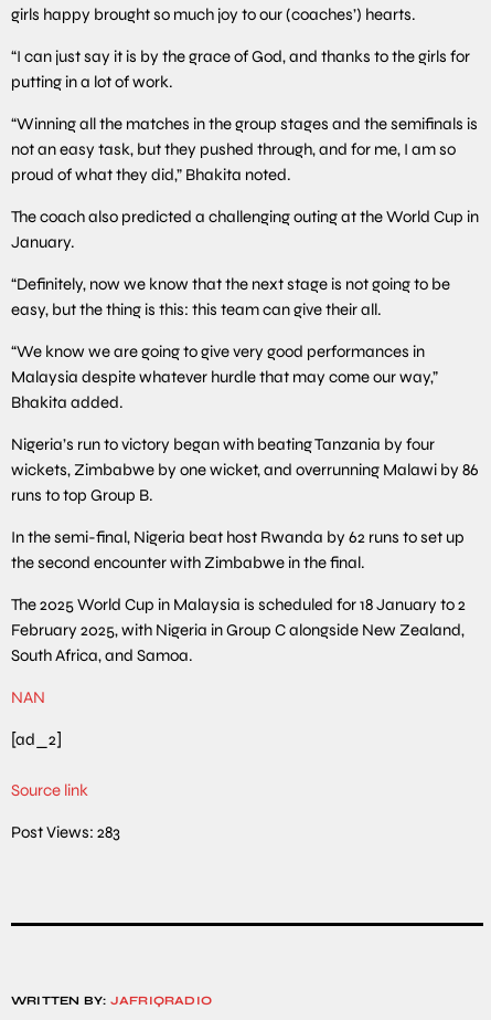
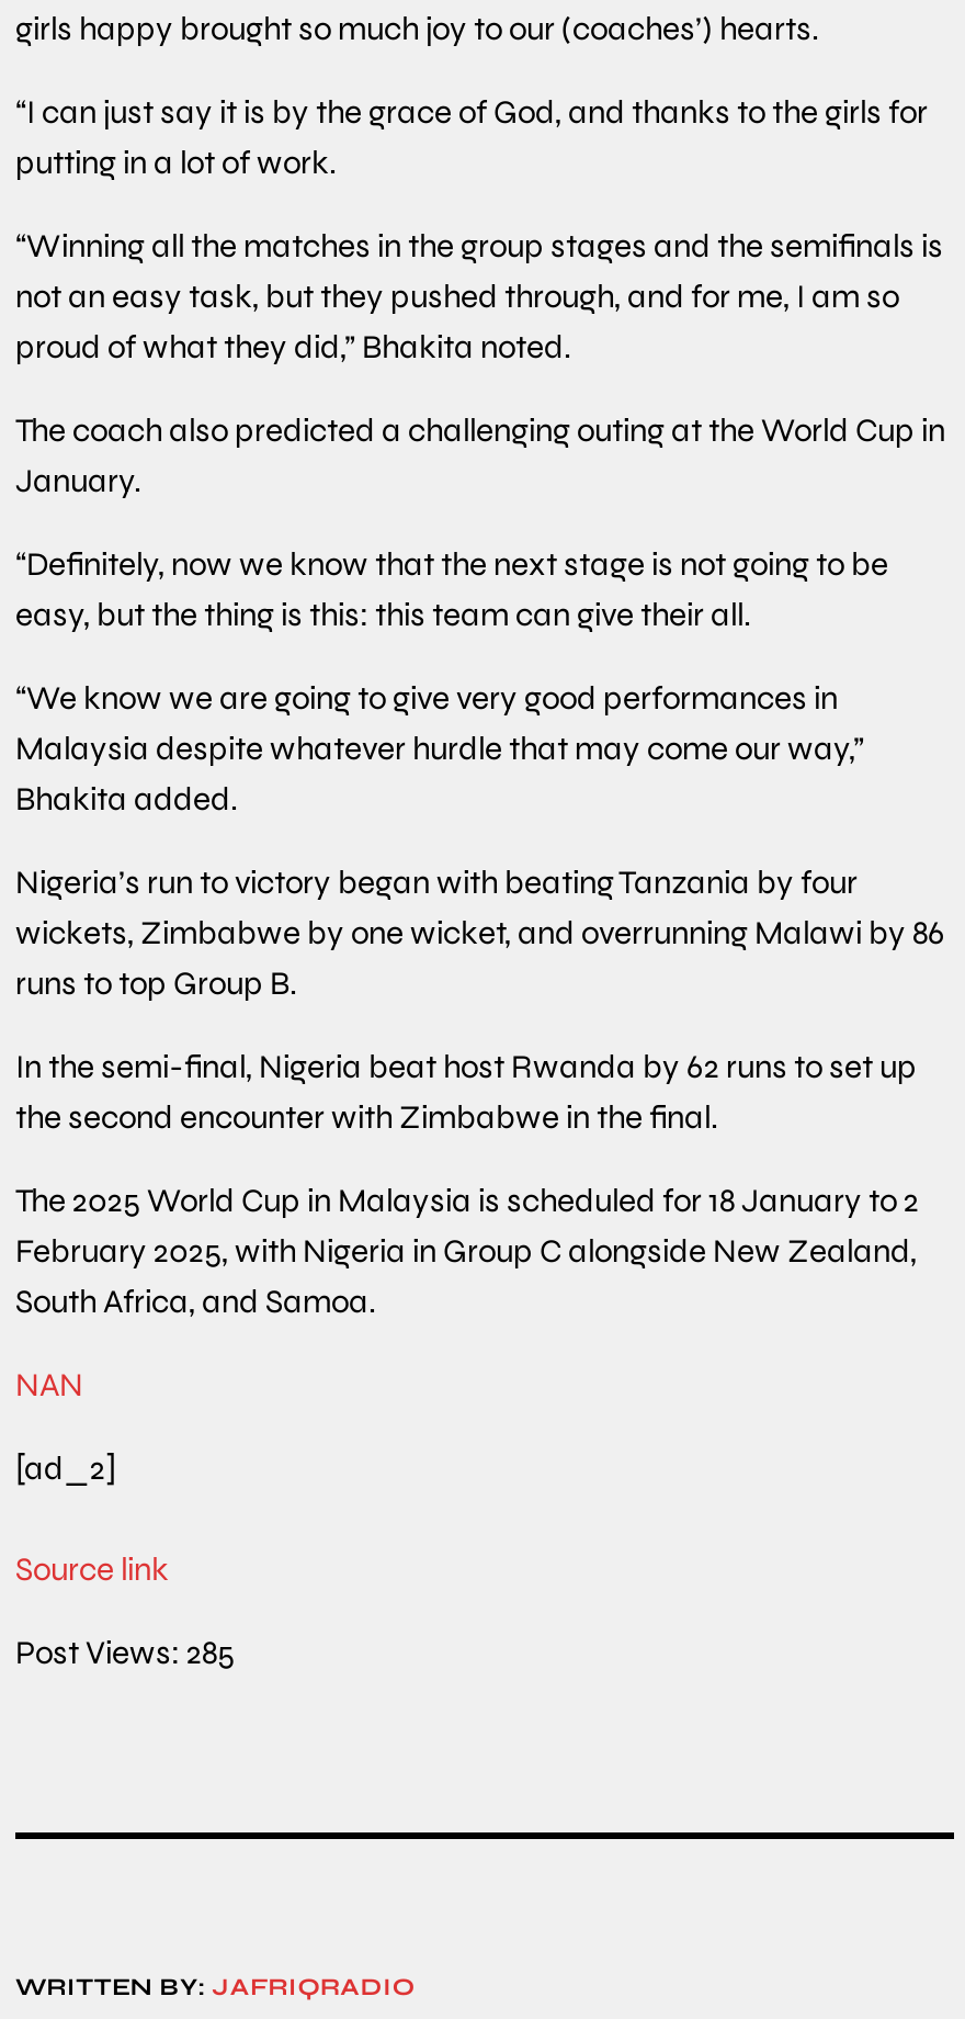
- Post Views: 283
+ Post Views: 285
